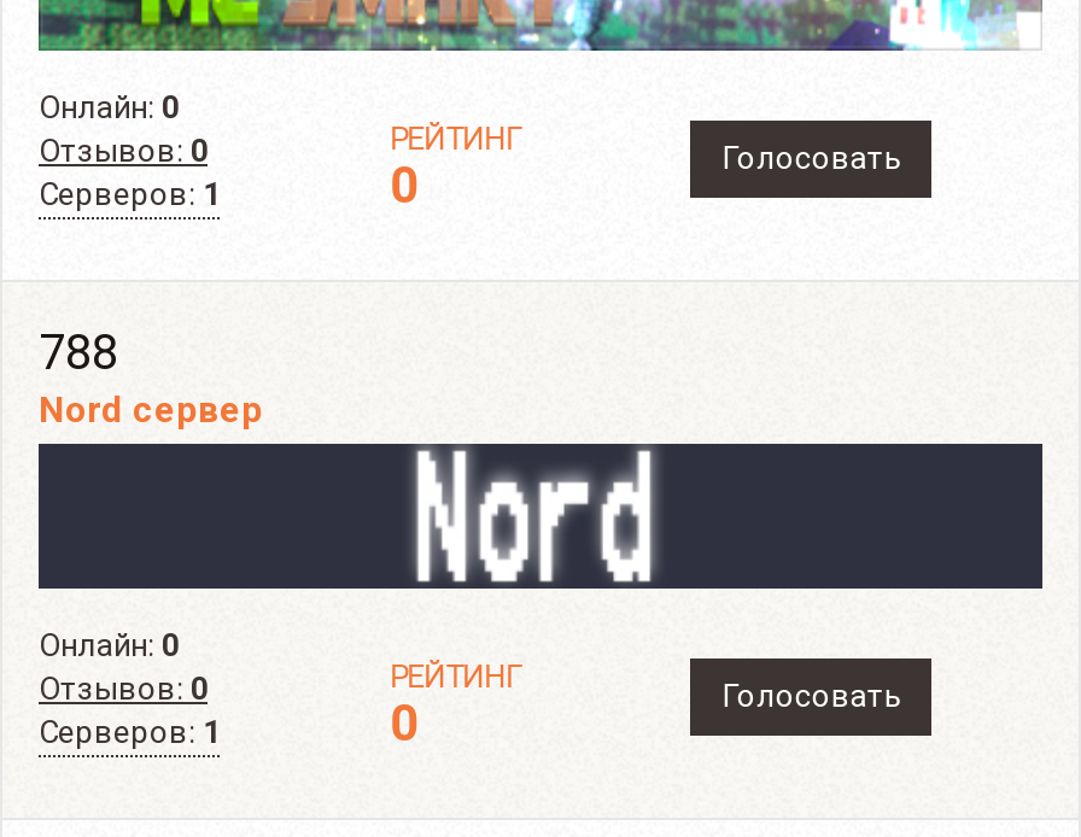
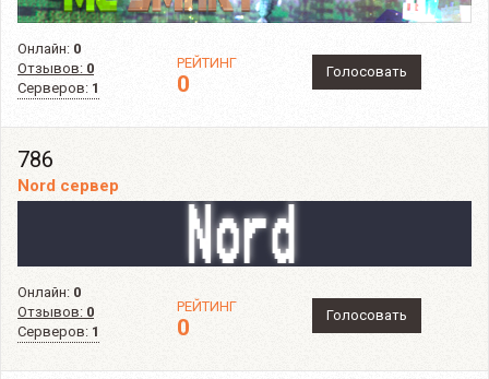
- 788
+ 786
